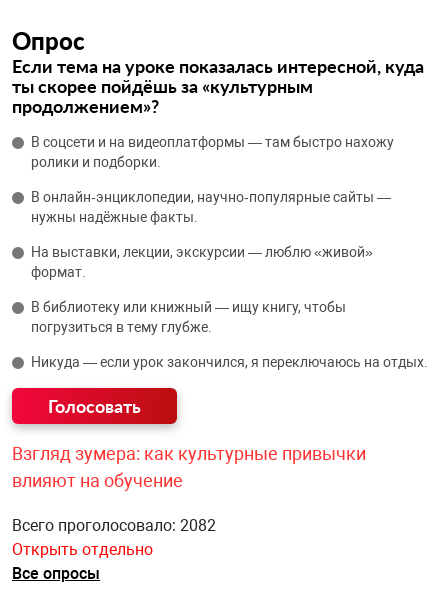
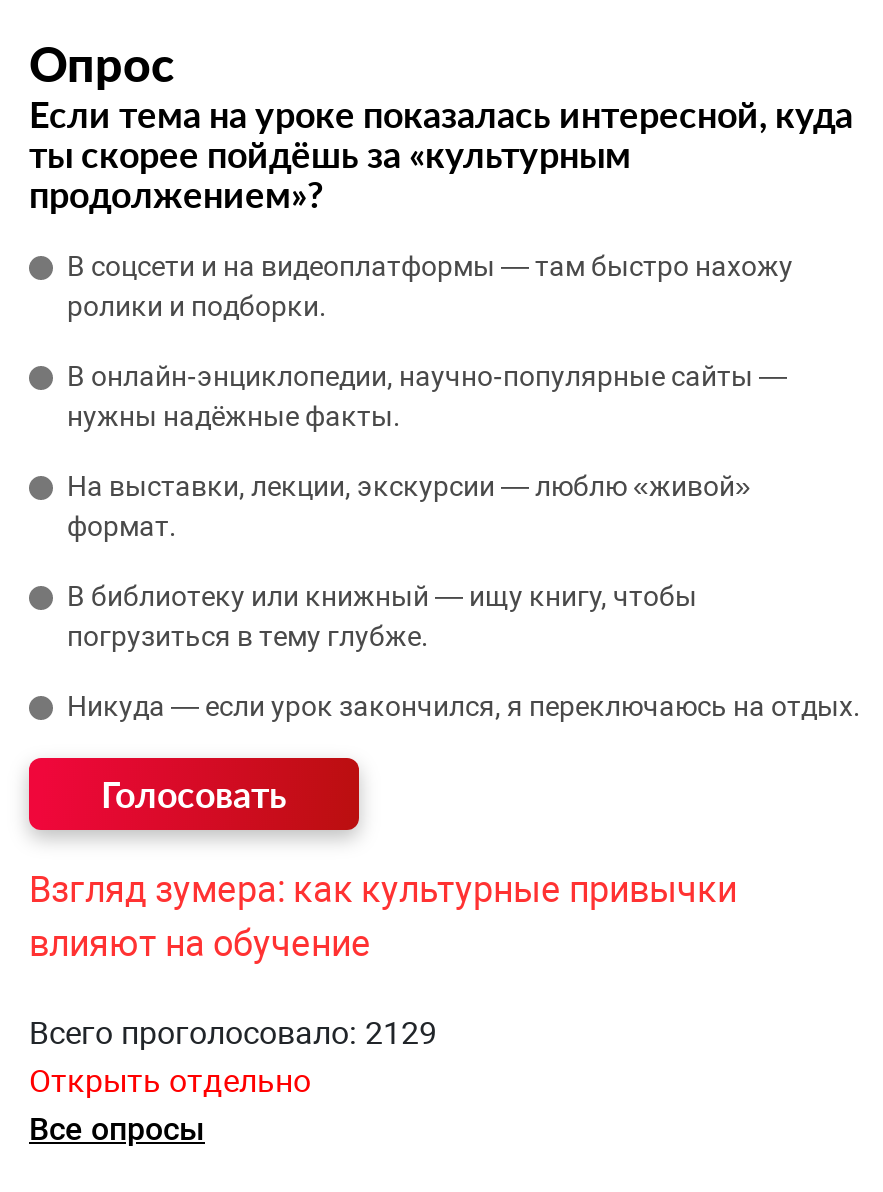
- Всего проголосовало: 2082
+ Всего проголосовало: 2129
